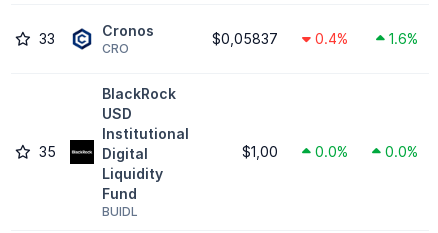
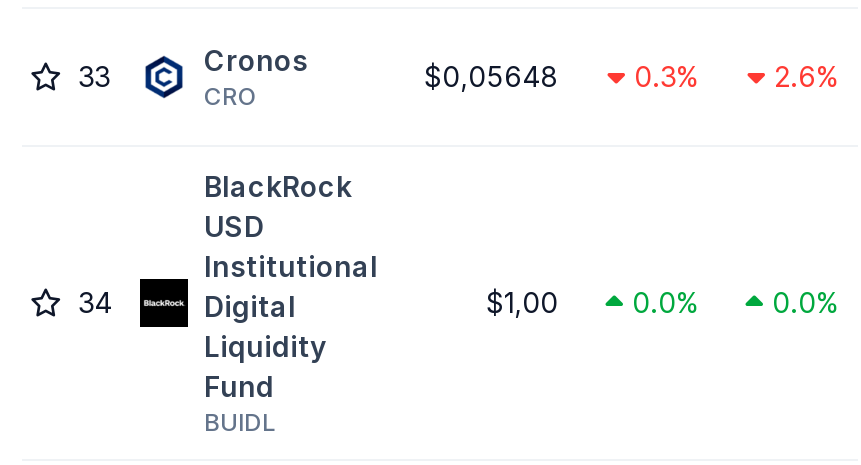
- $0,05837
+ $0,05648

- 0.4%
+ 0.3%

- 1.6%
+ 2.6%

- 35
+ 34
